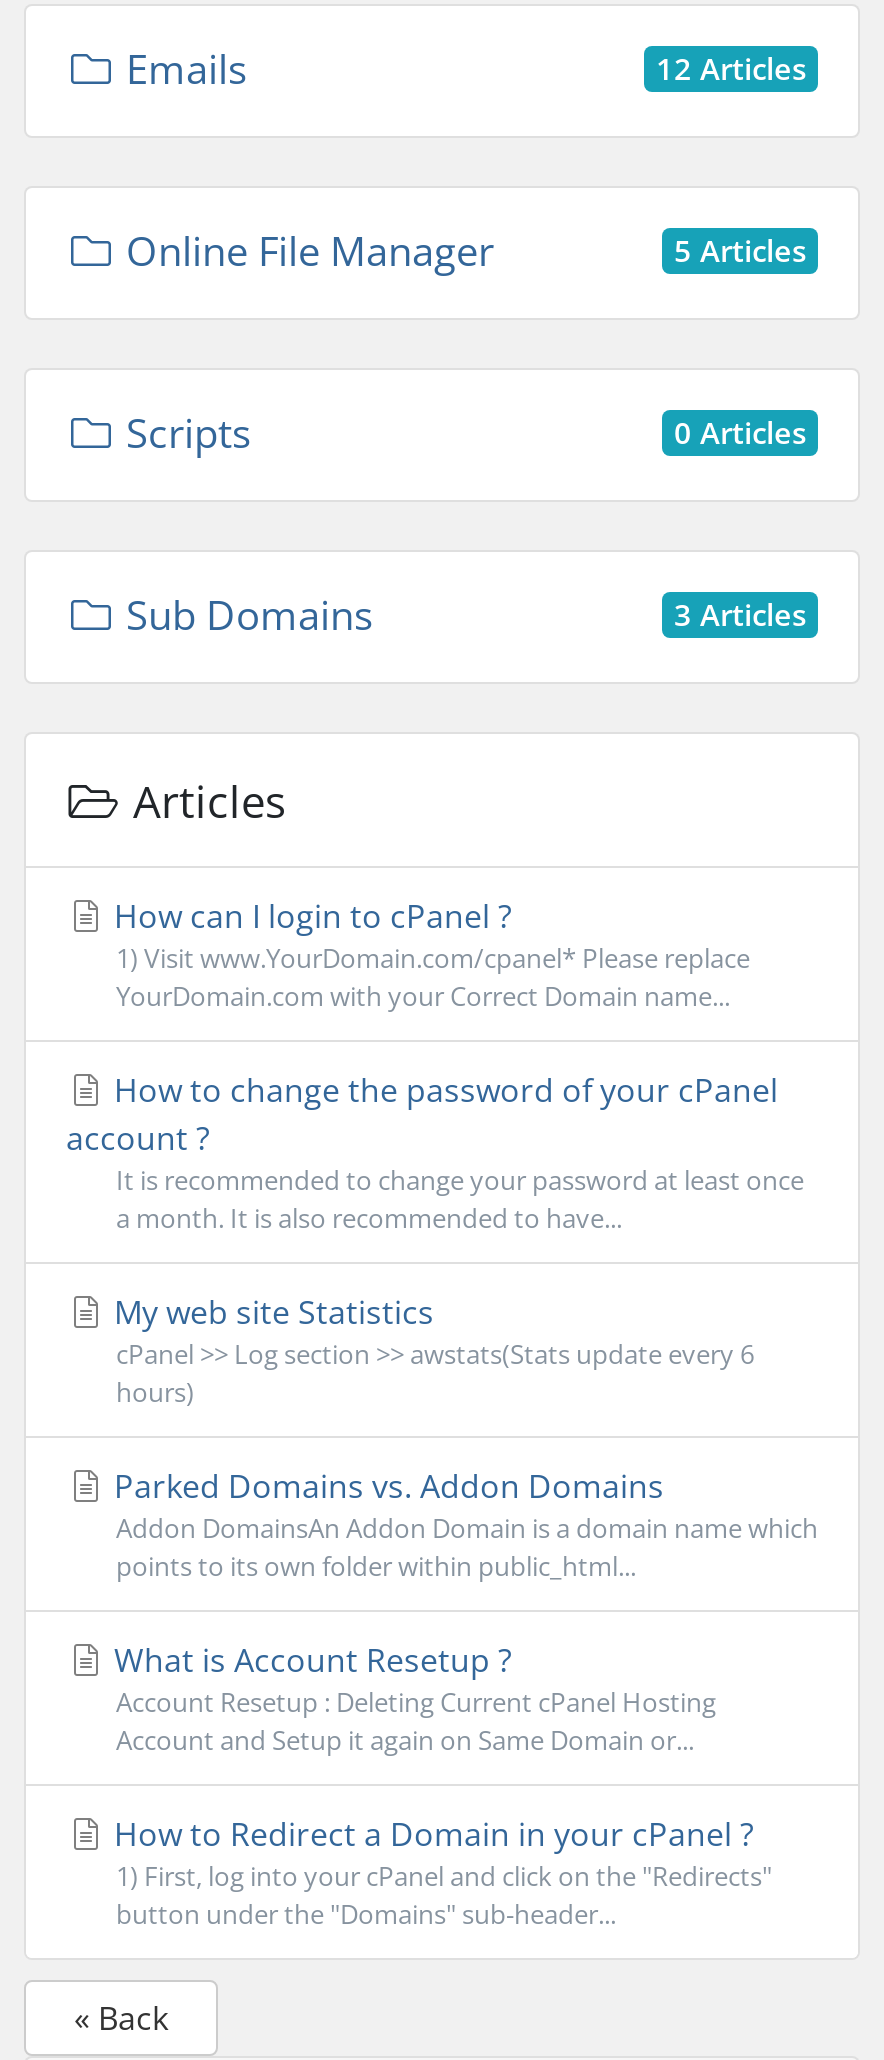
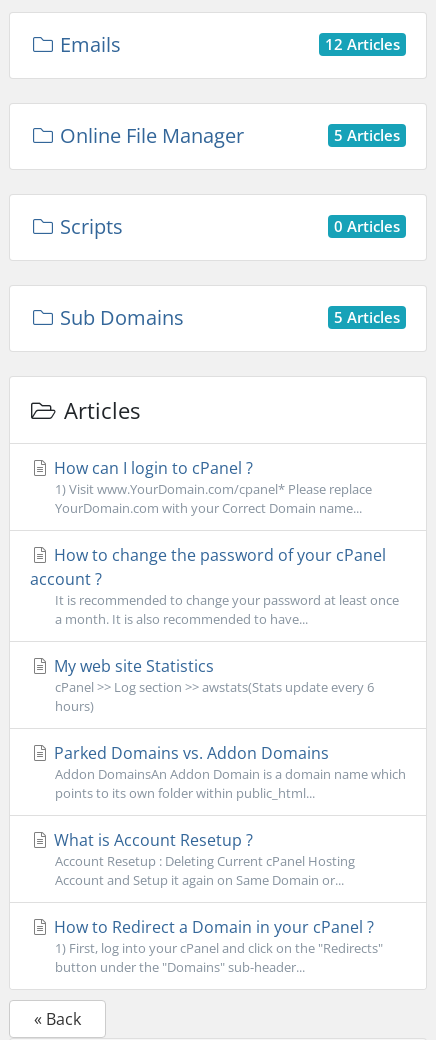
- 3 Articles
+ 5 Articles
